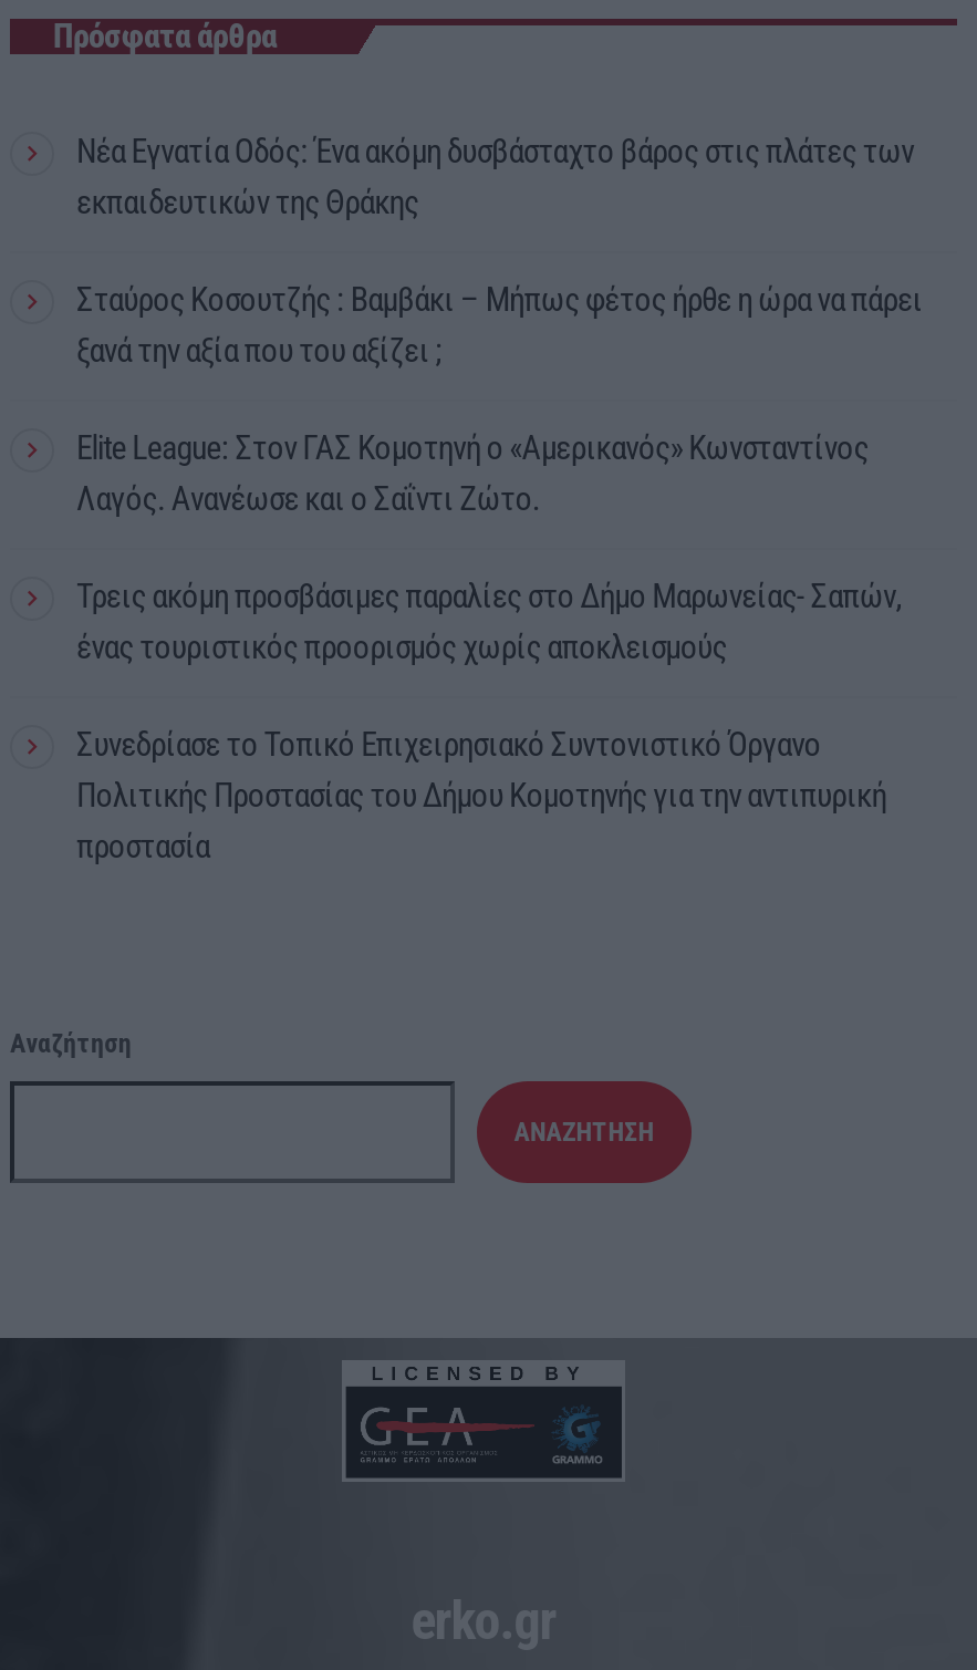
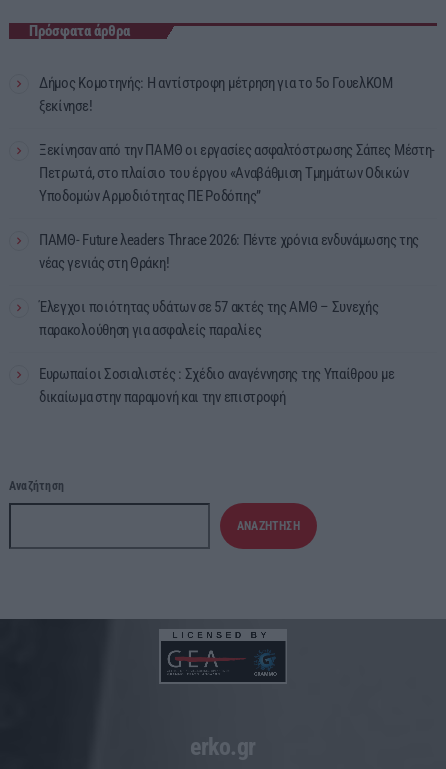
- Νέα Εγνατία Οδός: Ένα ακόμη δυσβάσταχτο βάρος στις πλάτες των
- εκπαιδευτικών της Θράκης
+ Δήμος Κομοτηνής: Η αντίστροφη μέτρηση για το 5ο ΓουελΚΟΜ
+ ξεκίνησε!

- Σταύρος Κοσουτζής : Βαμβάκι – Μήπως φέτος ήρθε η ώρα να πάρει
- ξανά την αξία που του αξίζει ;
+ Ξεκίνησαν από την ΠΑΜΘ οι εργασίες ασφαλτόστρωσης Σάπες Μέστη-
+ Πετρωτά, στο πλαίσιο του έργου «Αναβάθμιση Τμημάτων Οδικών
+ Υποδομών Αρμοδιότητας ΠΕ Ροδόπης”

- Elite League: Στον ΓΑΣ Κομοτηνή ο «Αμερικανός» Κωνσταντίνος
- Λαγός. Ανανέωσε και ο Σαΐντι Ζώτο.
+ ΠΑΜΘ- Future λeaders Thrace 2026: Πέντε χρόνια ενδυνάμωσης της
+ νέας γενιάς στη Θράκη!

- Τρεις ακόμη προσβάσιμες παραλίες στο Δήμο Μαρωνείας- Σαπών,
- ένας τουριστικός προορισμός χωρίς αποκλεισμούς
+ Έλεγχοι ποιότητας υδάτων σε 57 ακτές της ΑΜΘ – Συνεχής
+ παρακολούθηση για ασφαλείς παραλίες

- Συνεδρίασε το Τοπικό Επιχειρησιακό Συντονιστικό Όργανο
- Πολιτικής Προστασίας του Δήμου Κομοτηνής για την αντιπυρική
- προστασία
+ Ευρωπαίοι Σοσιαλιστές : Σχέδιο αναγέννησης της Υπαίθρου με
+ δικαίωμα στην παραμονή και την επιστροφή
